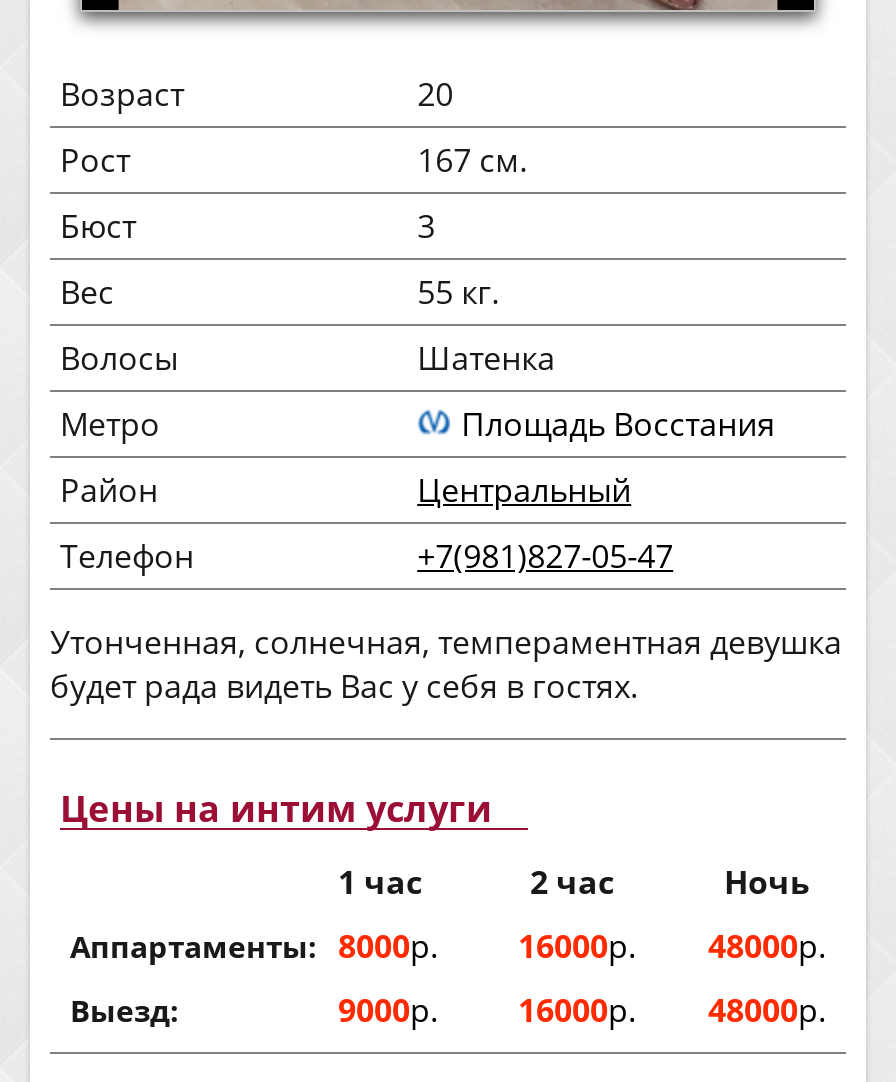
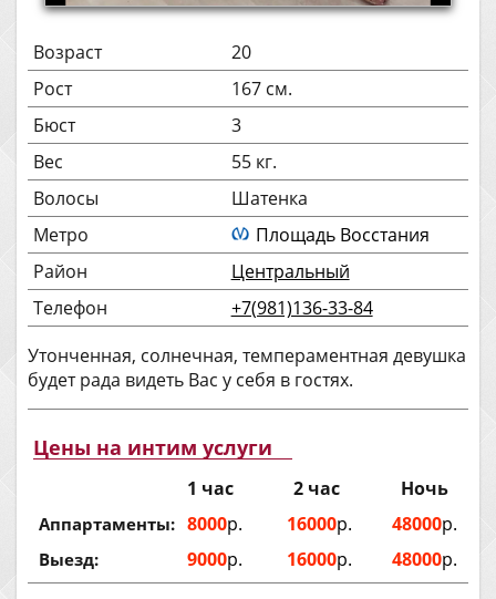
- +7(981)827-05-47
+ +7(981)136-33-84
